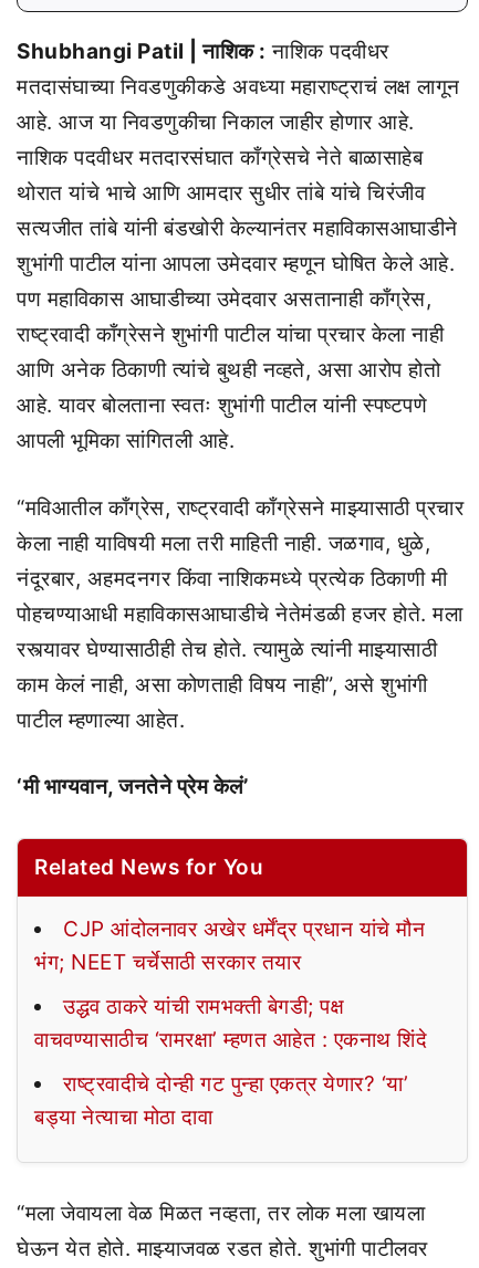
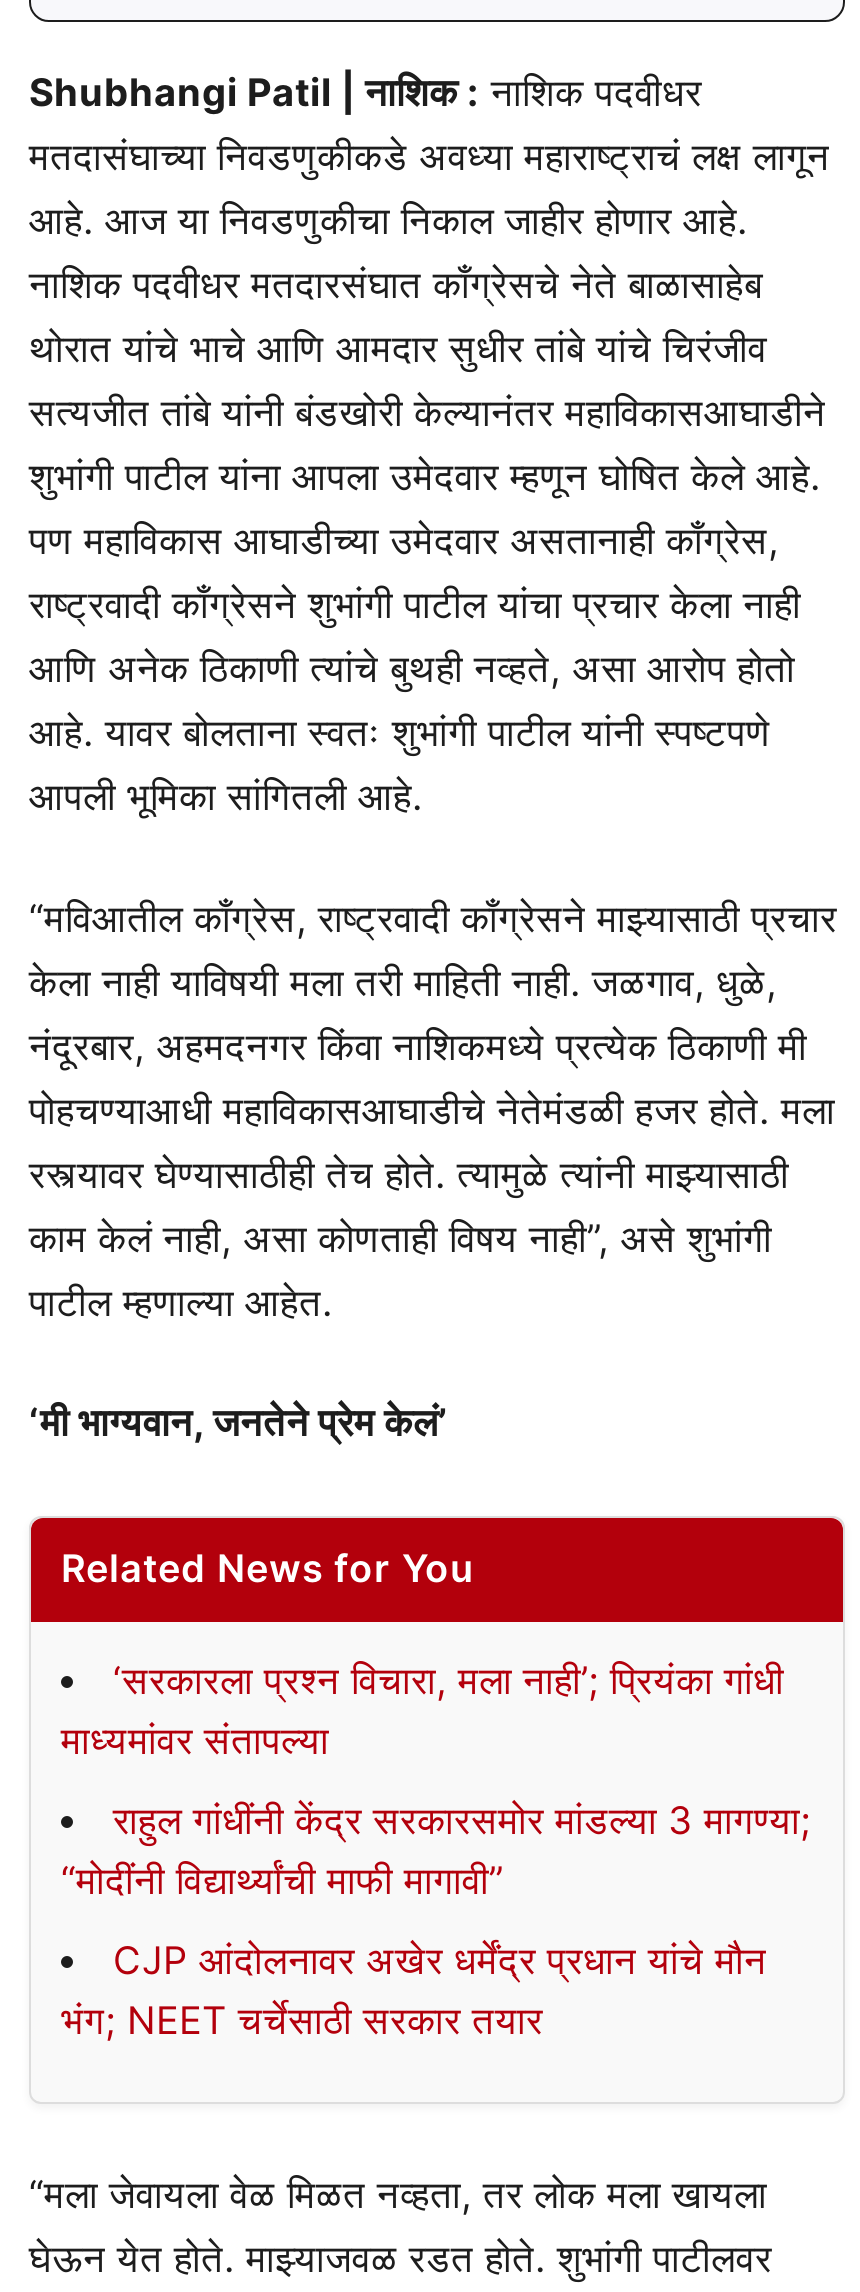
+ ‘सरकारला प्रश्न विचारा, मला नाही’; प्रियंका गांधी
+ माध्यमांवर संतापल्या
+ राहुल गांधींनी केंद्र सरकारसमोर मांडल्या 3 मागण्या;
+ “मोदींनी विद्यार्थ्यांची माफी मागावी”

moved down: CJP आंदोलनावर अखेर धर्मेंद्र प्रधान यांचे मौन | भंग; NEET चर्चेसाठी सरकार तयार

- उद्धव ठाकरे यांची रामभक्ती बेगडी; पक्ष
- वाचवण्यासाठीच ‘रामरक्षा’ म्हणत आहेत : एकनाथ शिंदे
- राष्ट्रवादीचे दोन्ही गट पुन्हा एकत्र येणार? ‘या’
- बड्या नेत्याचा मोठा दावा
